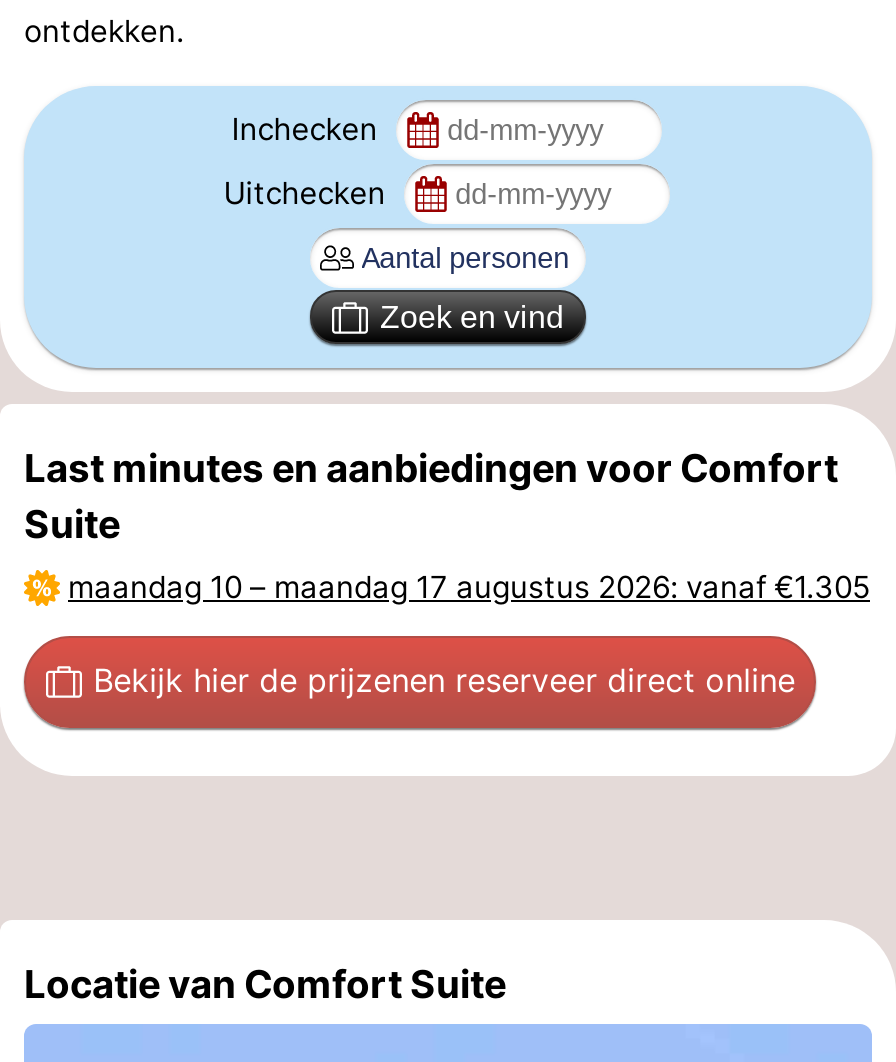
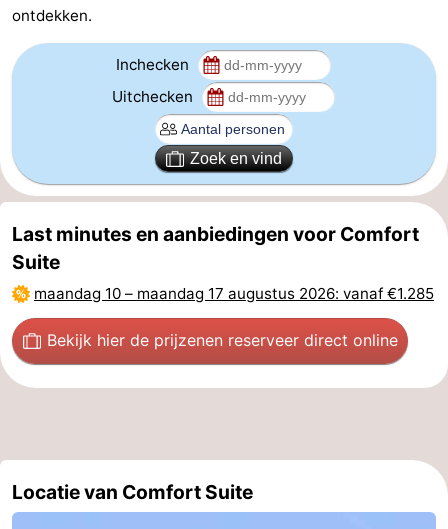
- maandag 10 – maandag 17 augustus 2026: vanaf €1.305
+ maandag 10 – maandag 17 augustus 2026: vanaf €1.285
